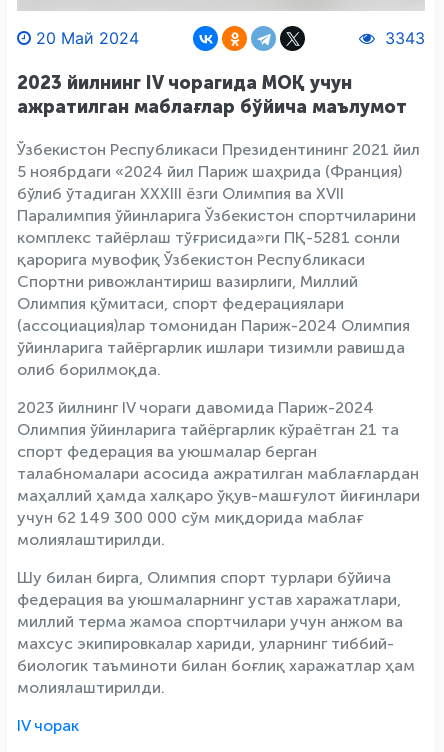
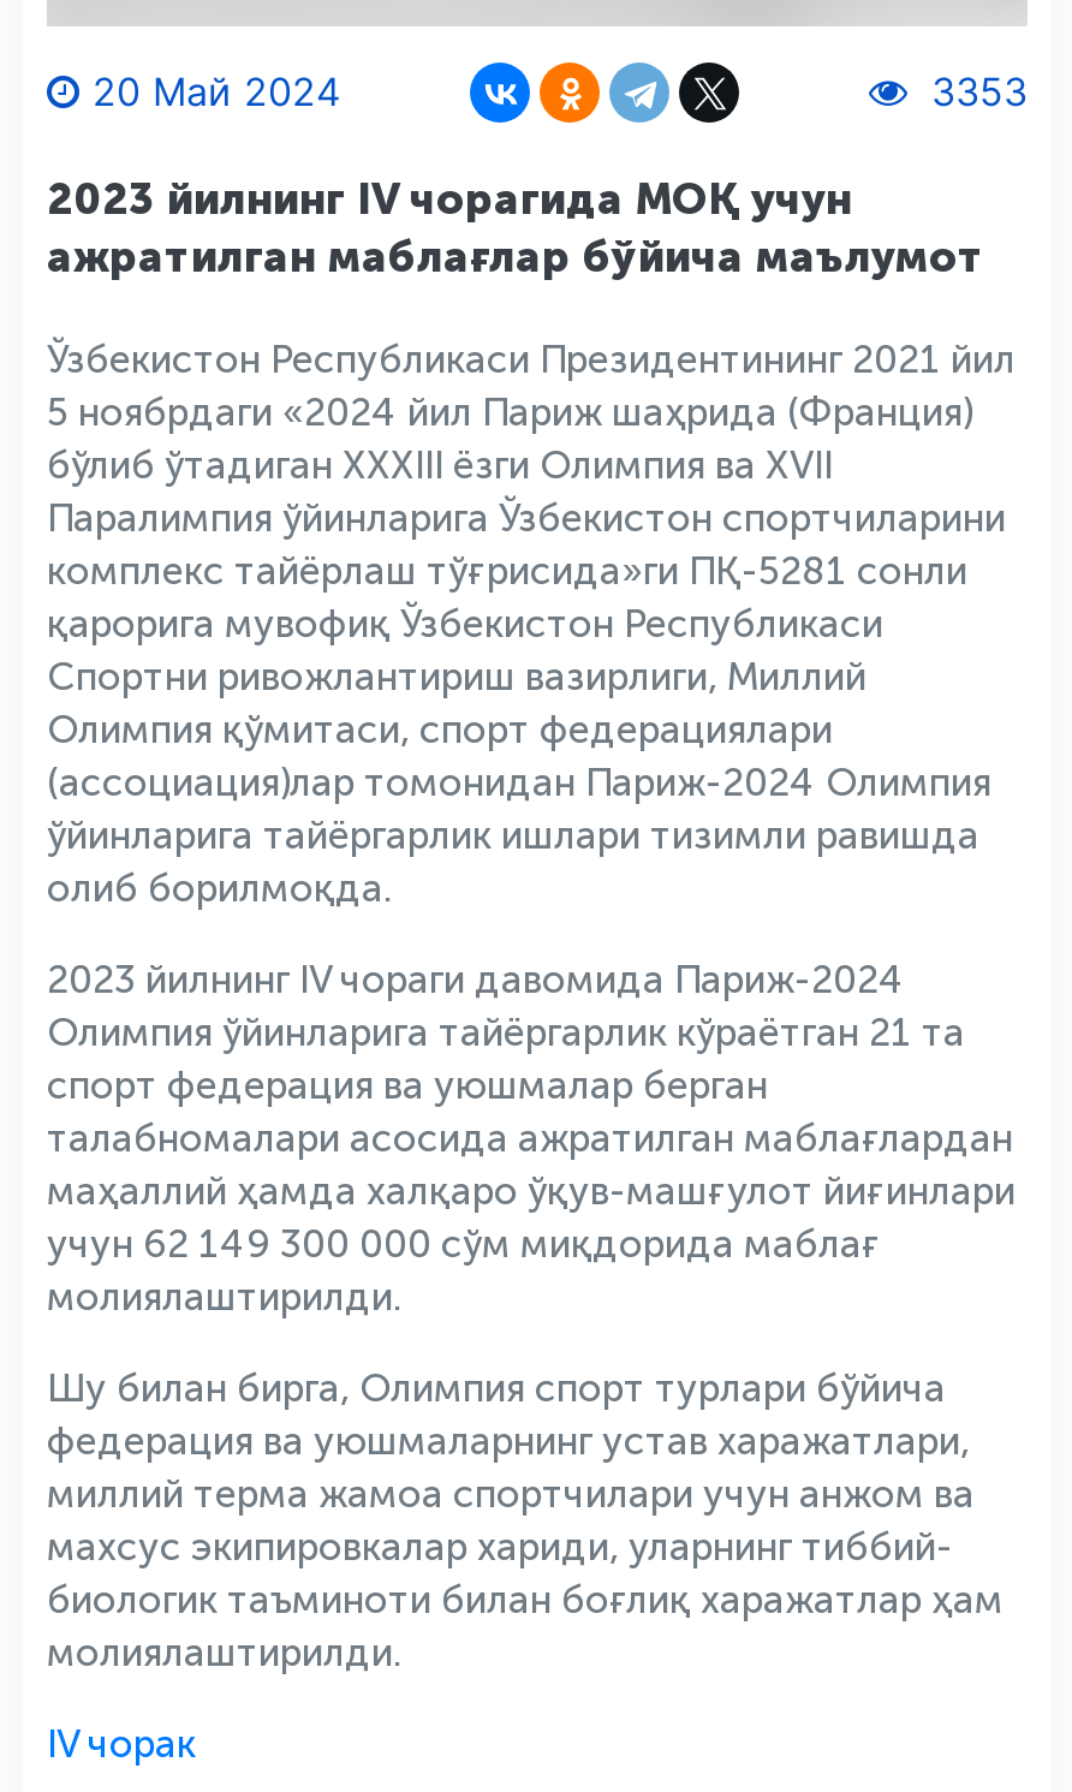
- 3343
+ 3353
